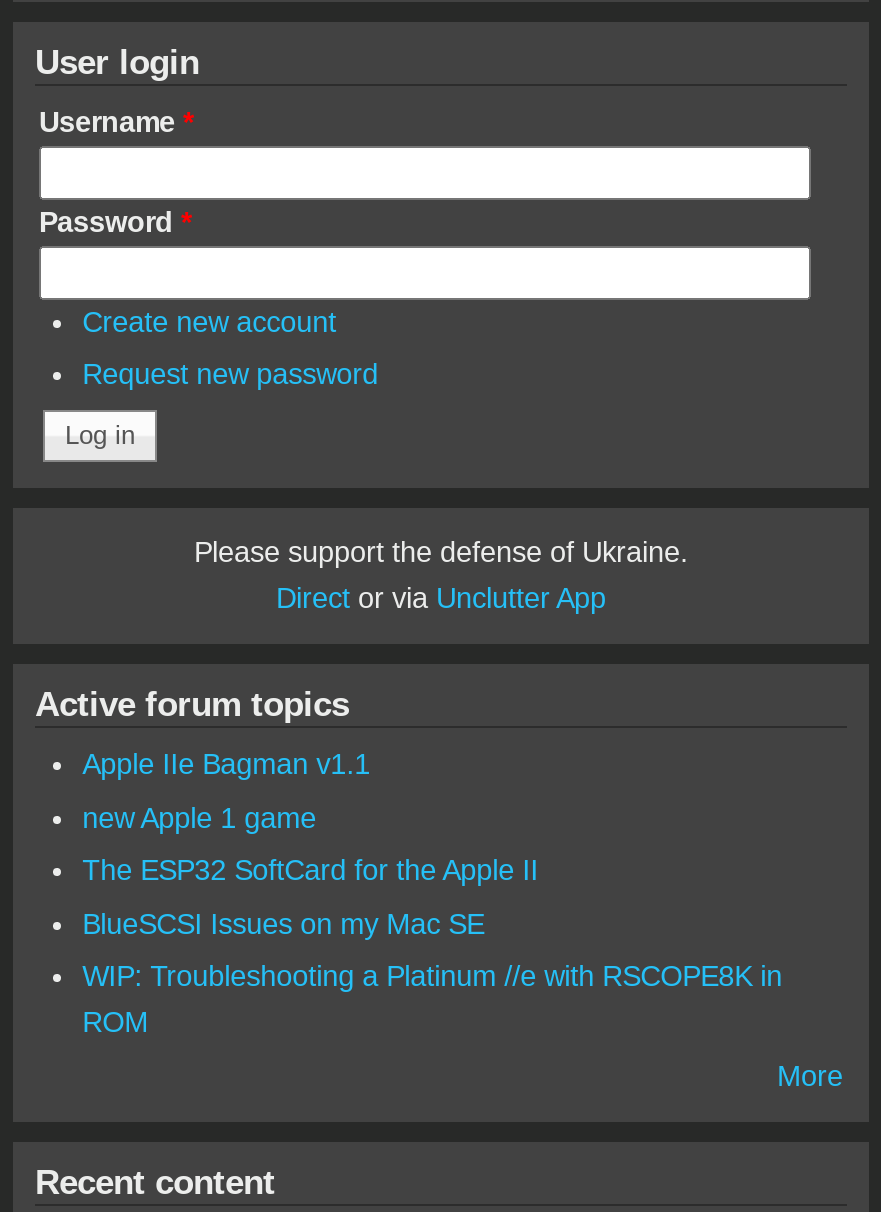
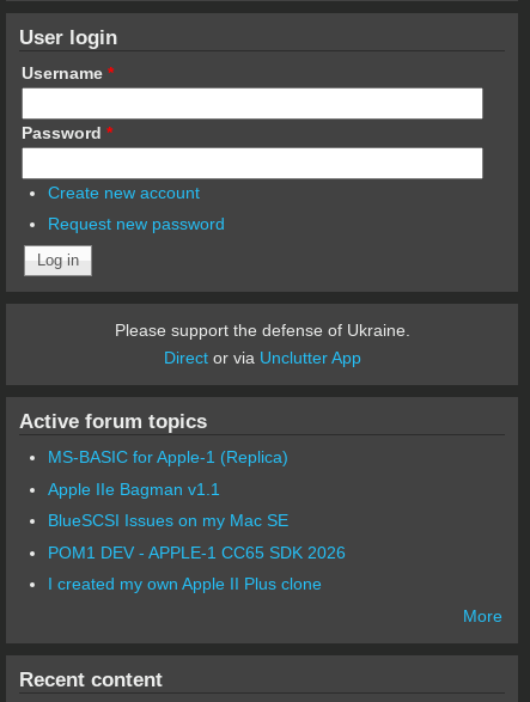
+ MS-BASIC for Apple-1 (Replica)

moved down: Apple IIe Bagman v1.1

- new Apple 1 game
- The ESP32 SoftCard for the Apple II

- WIP: Troubleshooting a Platinum //e with RSCOPE8K in
- ROM
+ POM1 DEV - APPLE-1 CC65 SDK 2026
+ I created my own Apple II Plus clone
